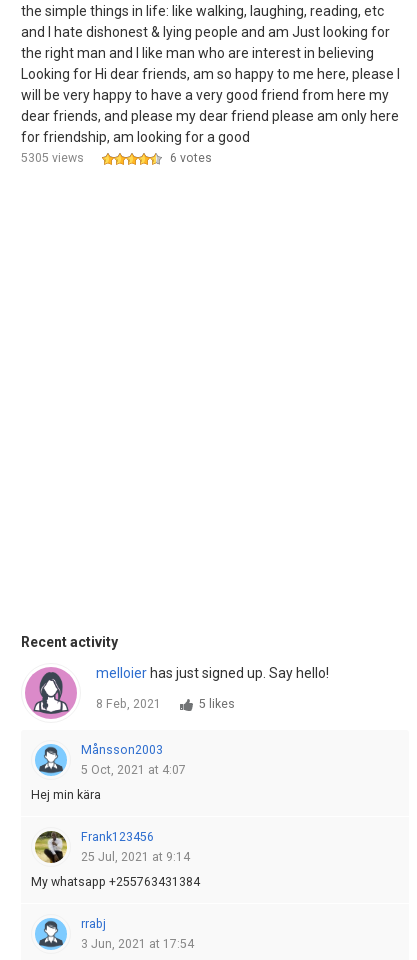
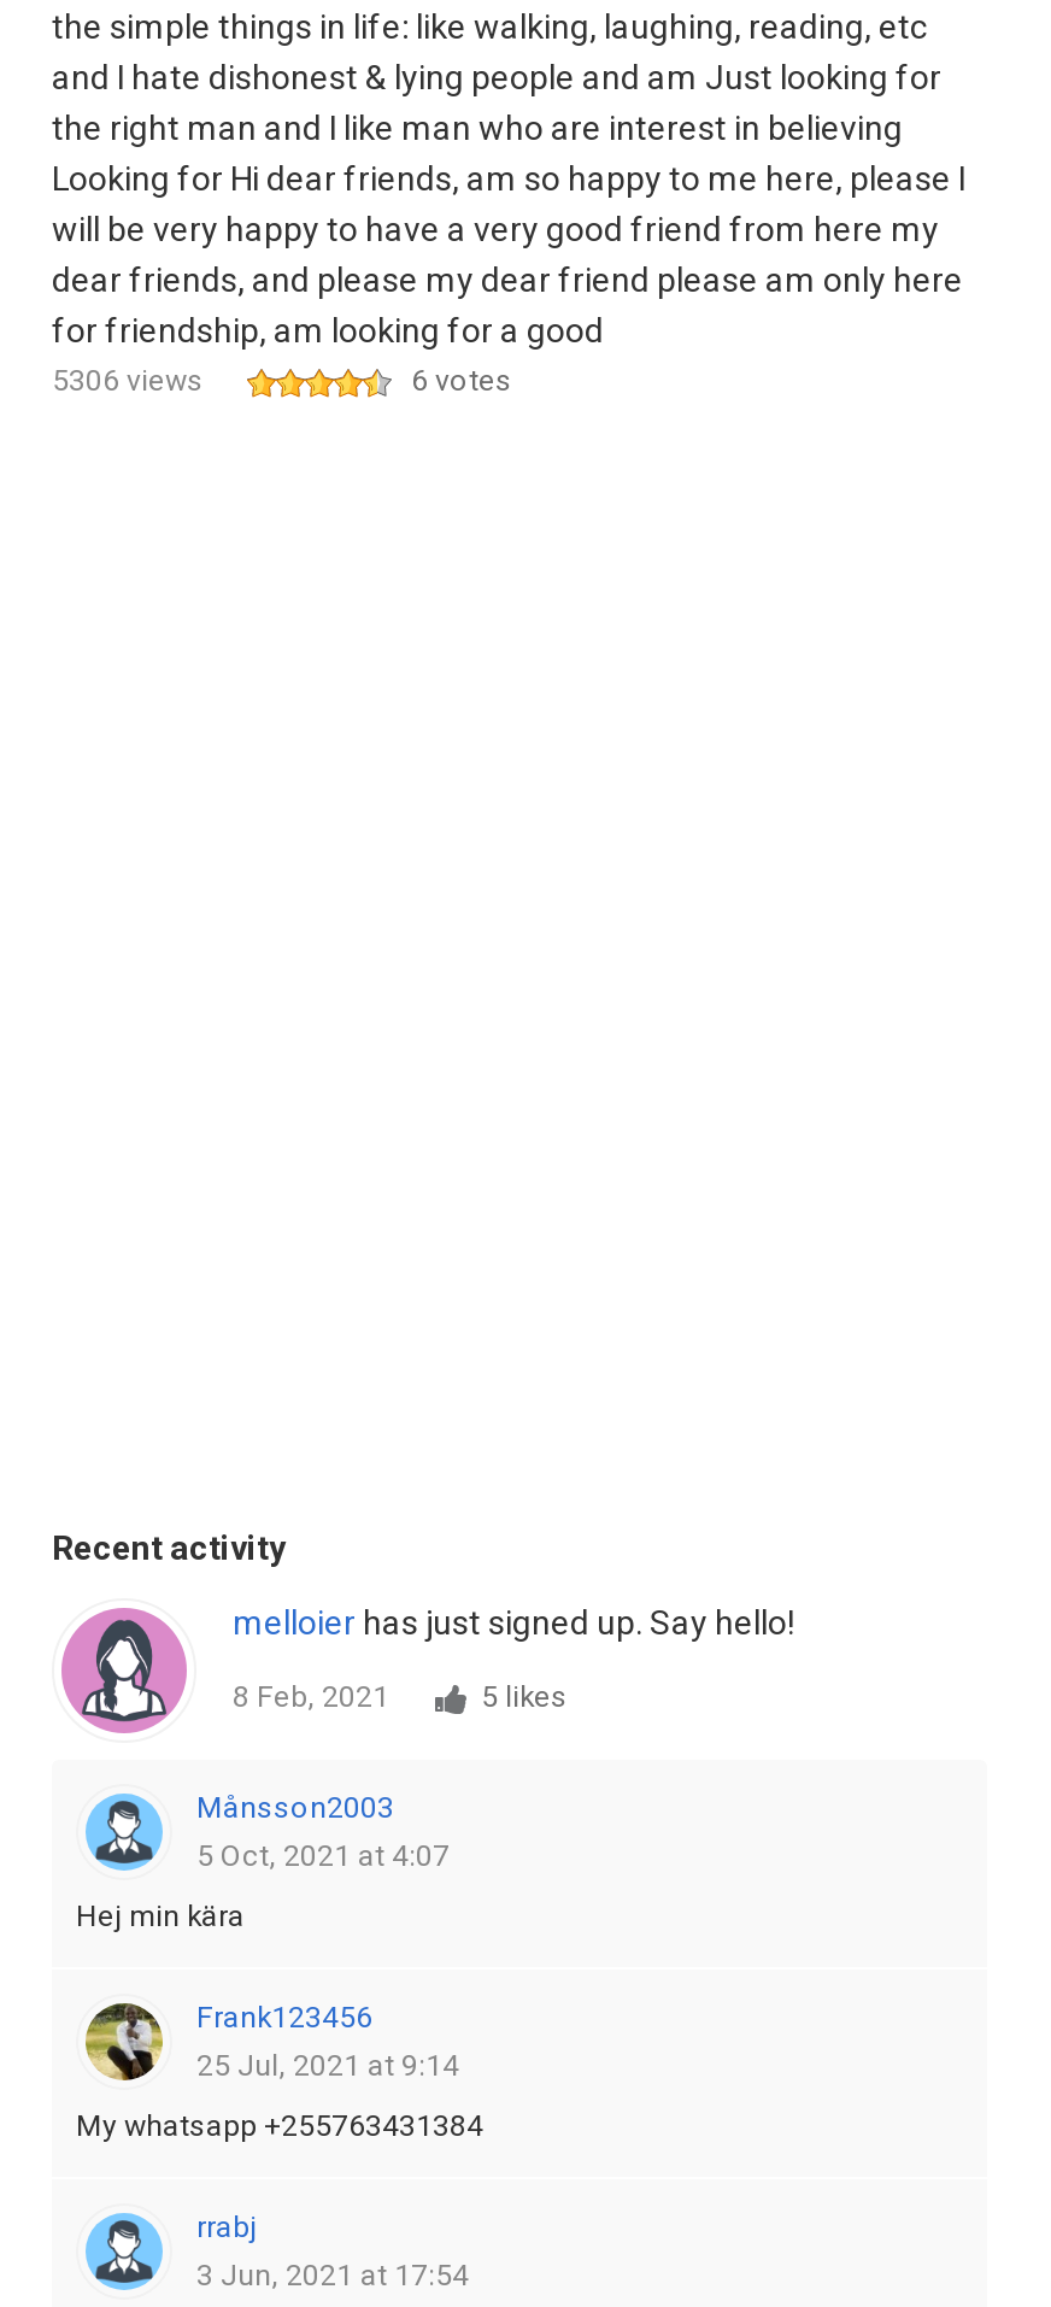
- 5305 views
+ 5306 views
